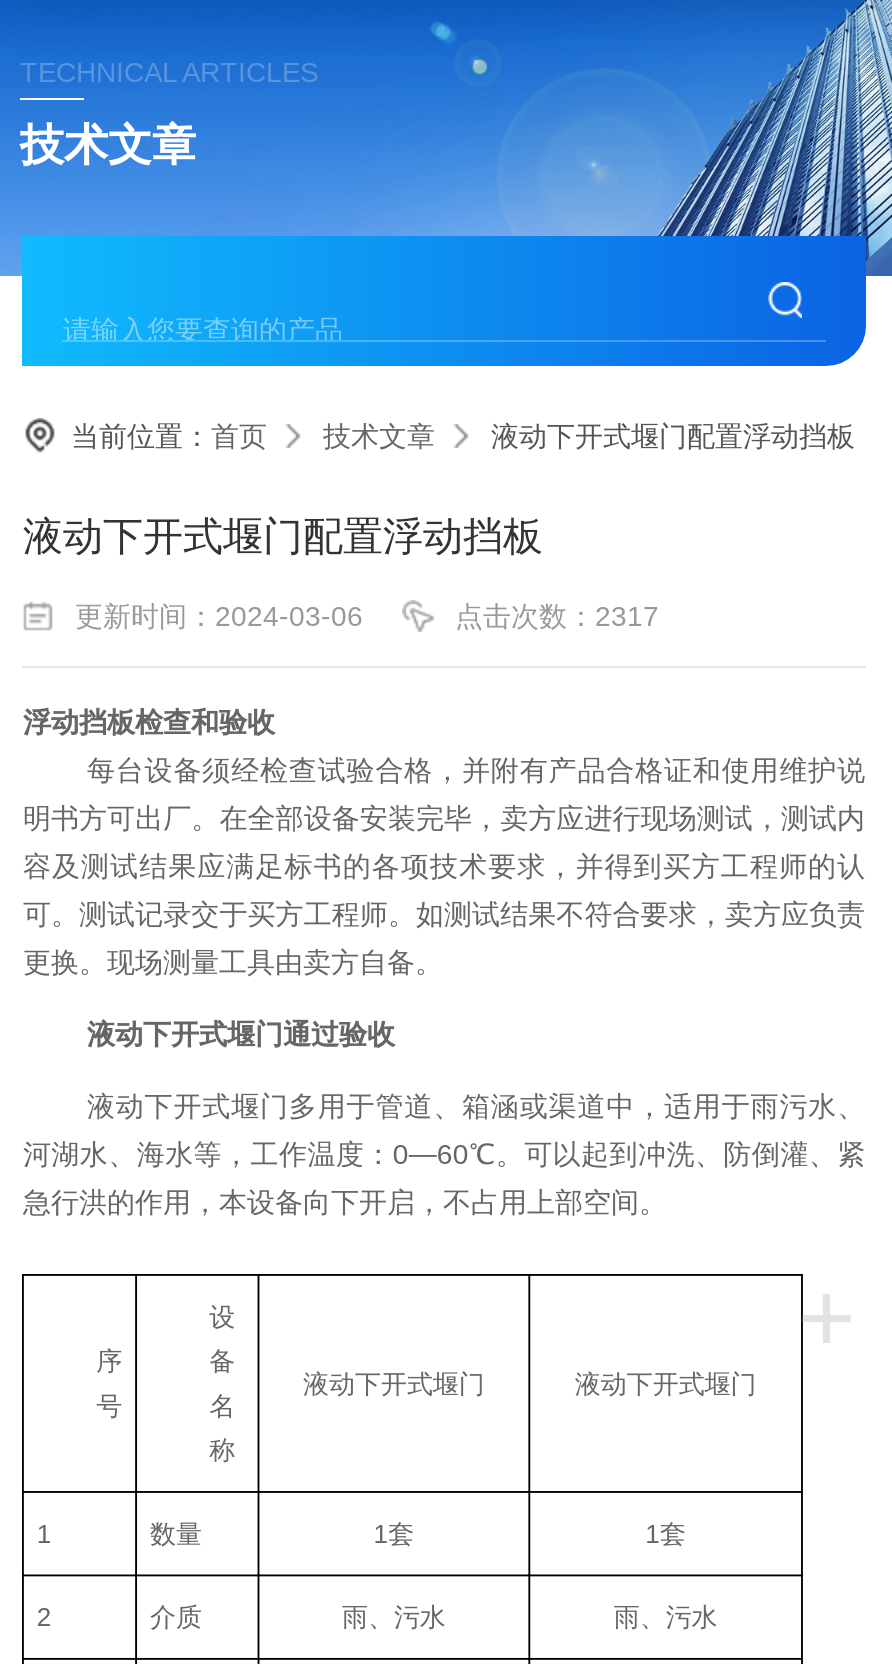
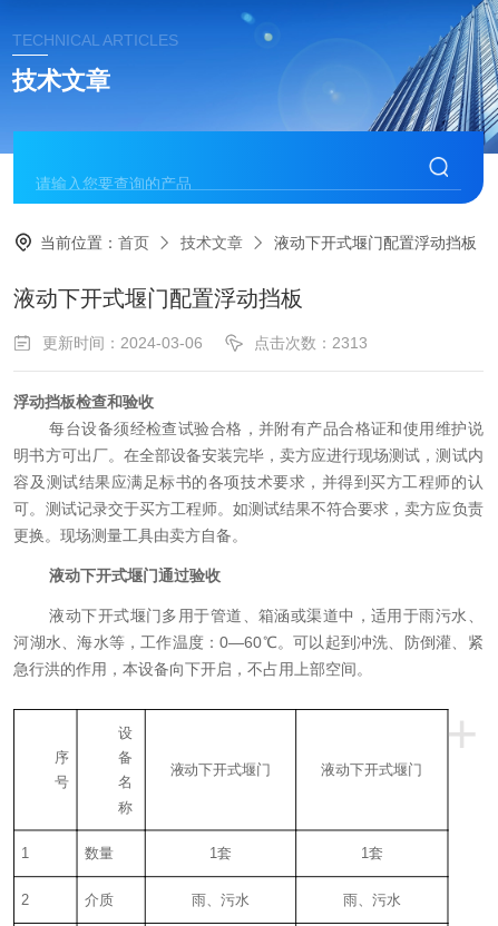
- 点击次数：2317
+ 点击次数：2313
